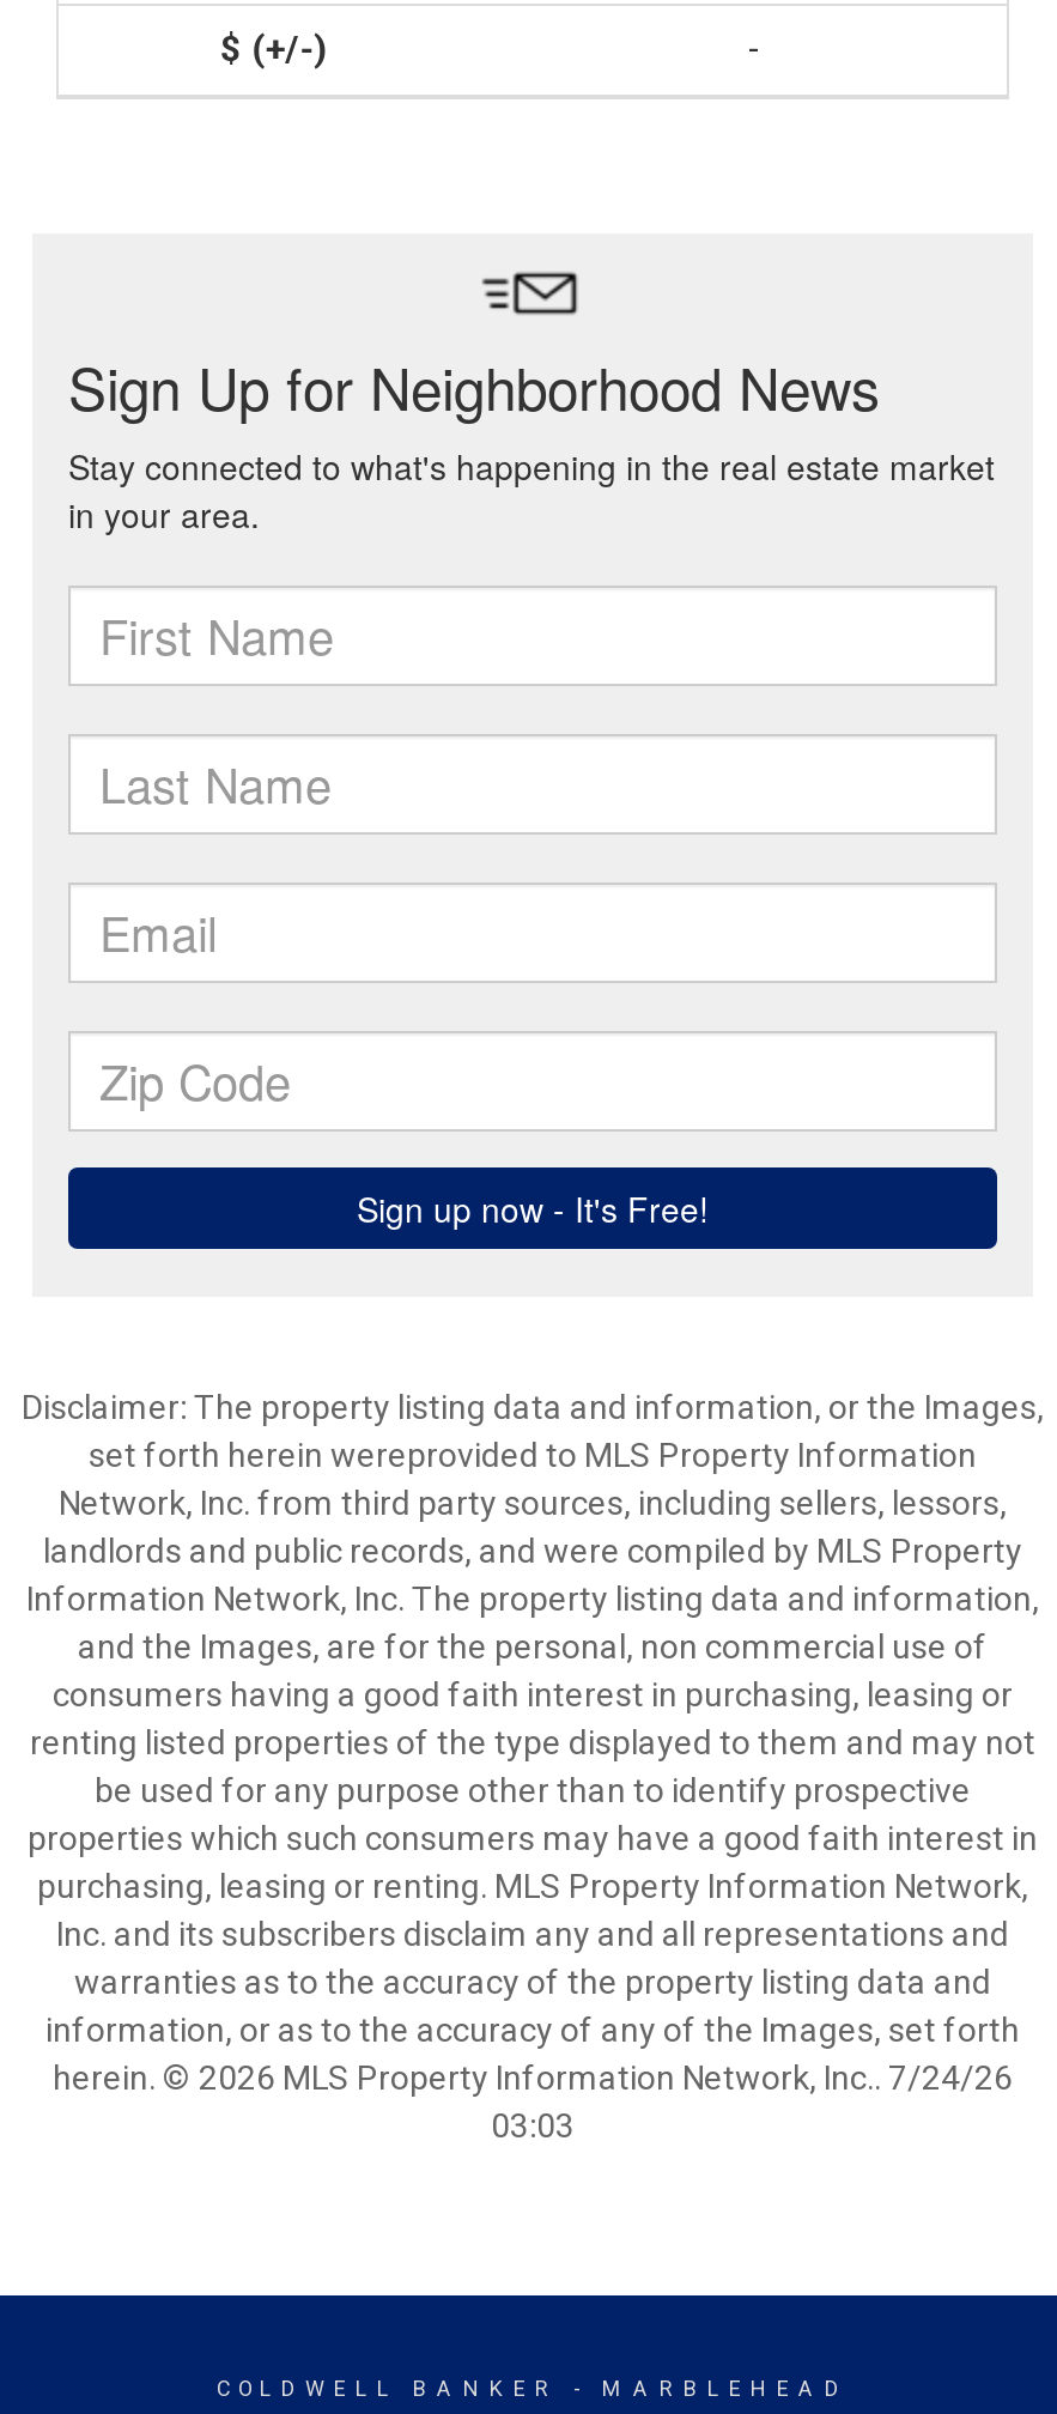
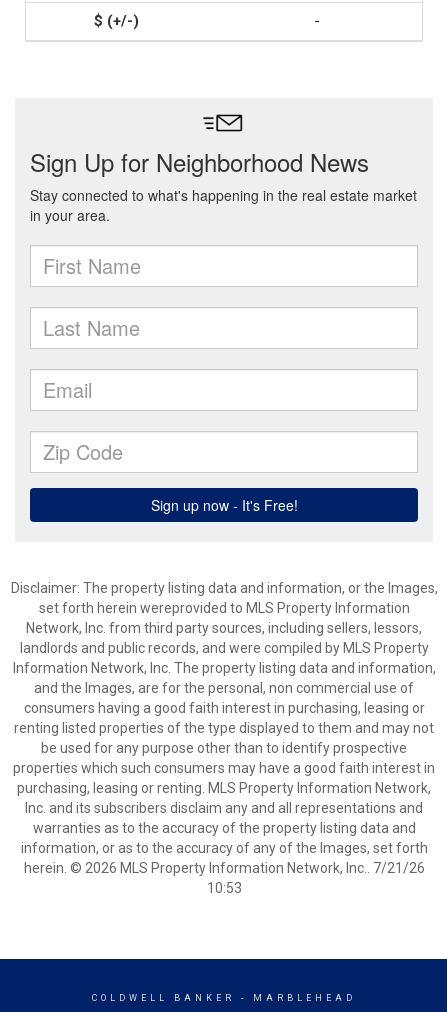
- herein. © 2026 MLS Property Information Network, Inc.. 7/24/26
+ herein. © 2026 MLS Property Information Network, Inc.. 7/21/26

- 03:03
+ 10:53
